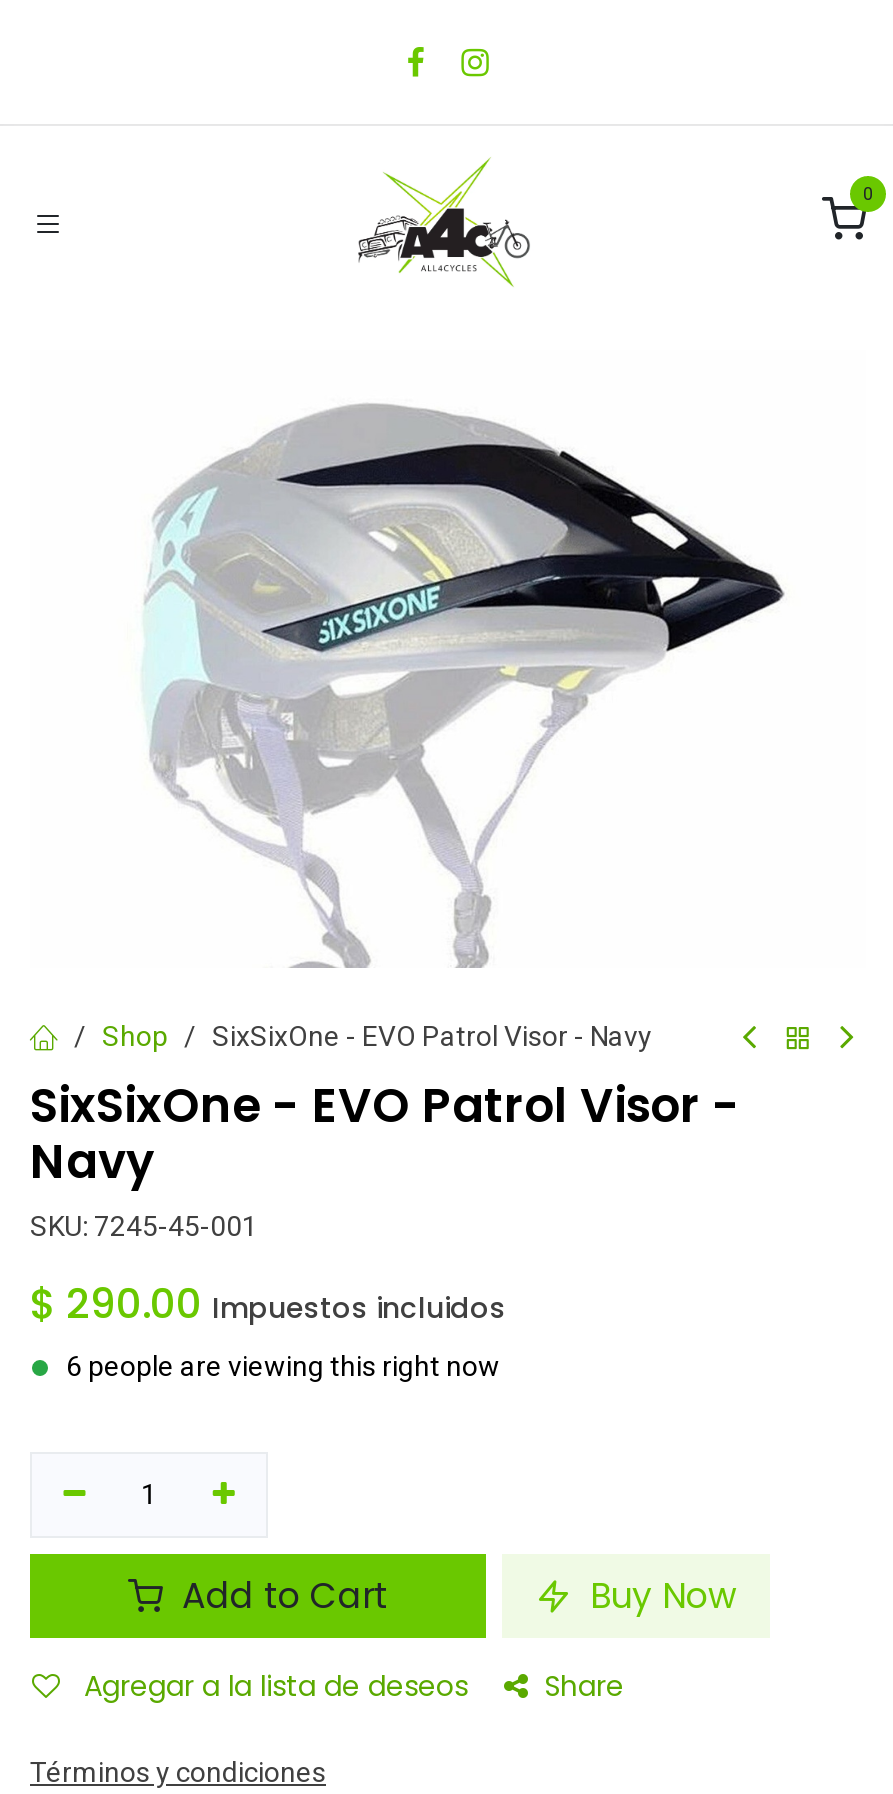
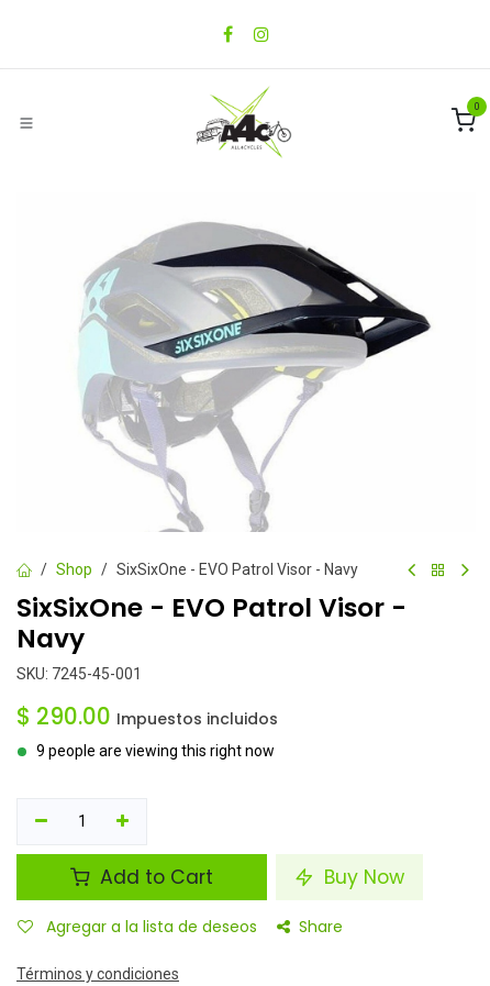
- 6 people are viewing this right now
+ 9 people are viewing this right now
